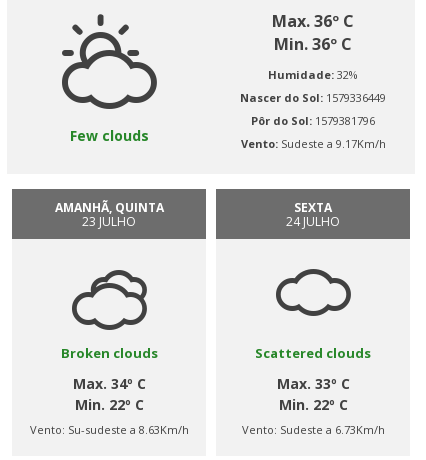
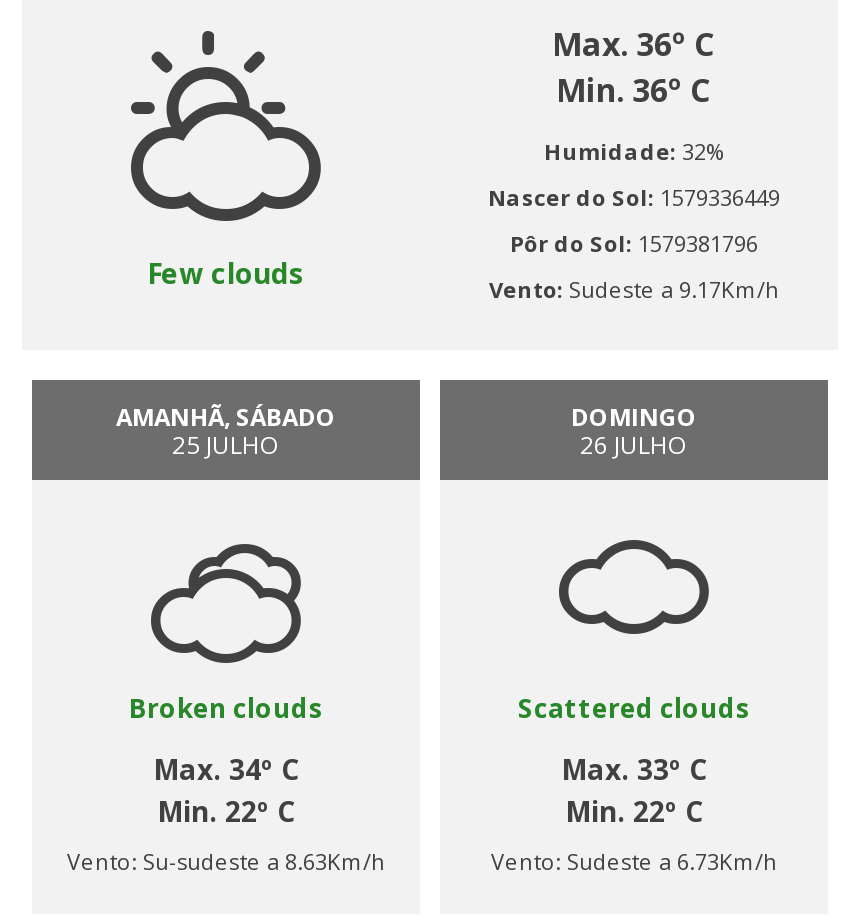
- AMANHÃ, QUINTA
+ AMANHÃ, SÁBADO

- SEXTA
- 24 JULHO
+ DOMINGO
+ 26 JULHO

- 23 JULHO
+ 25 JULHO
